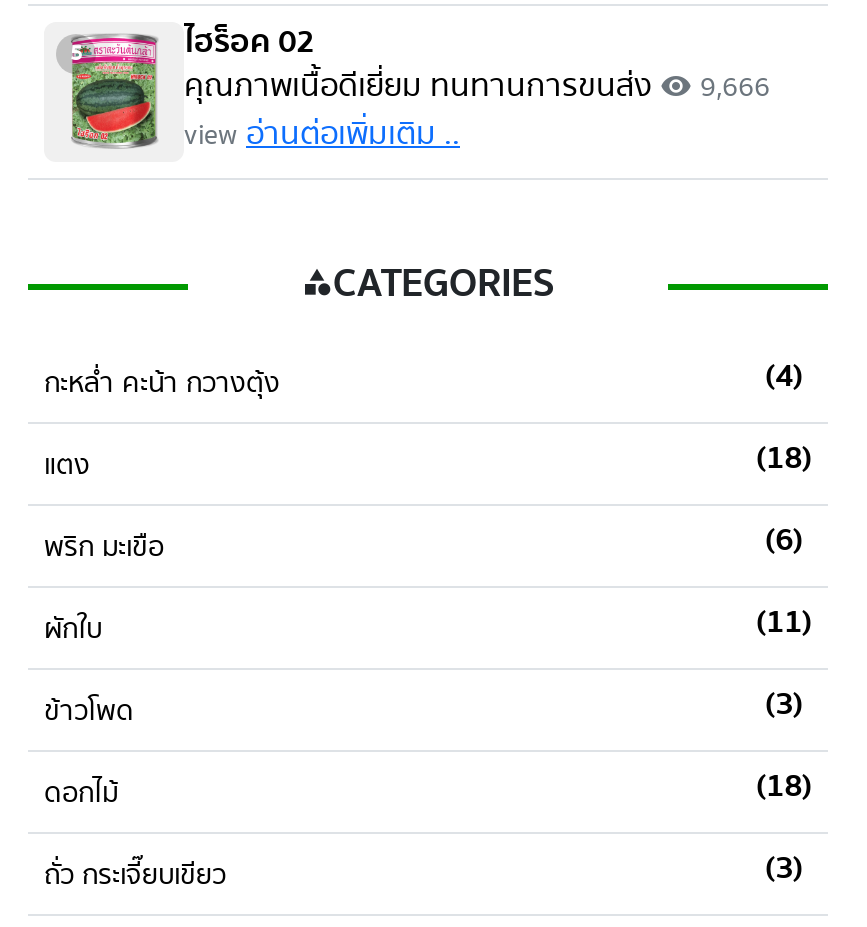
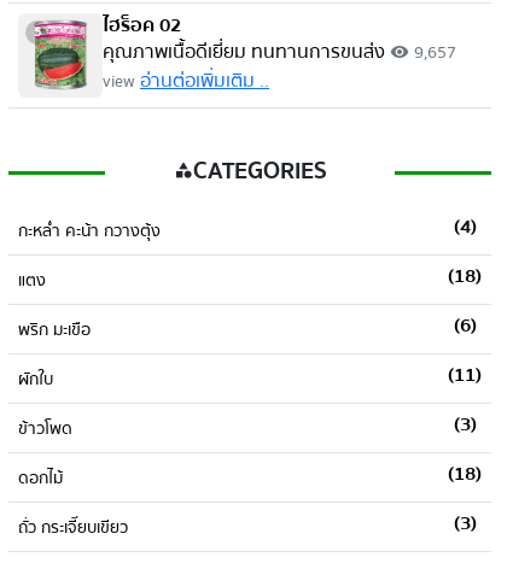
- คุณภาพเนื้อดีเยี่ยม ทนทานการขนส่ง visibility 9,666
+ คุณภาพเนื้อดีเยี่ยม ทนทานการขนส่ง visibility 9,657
